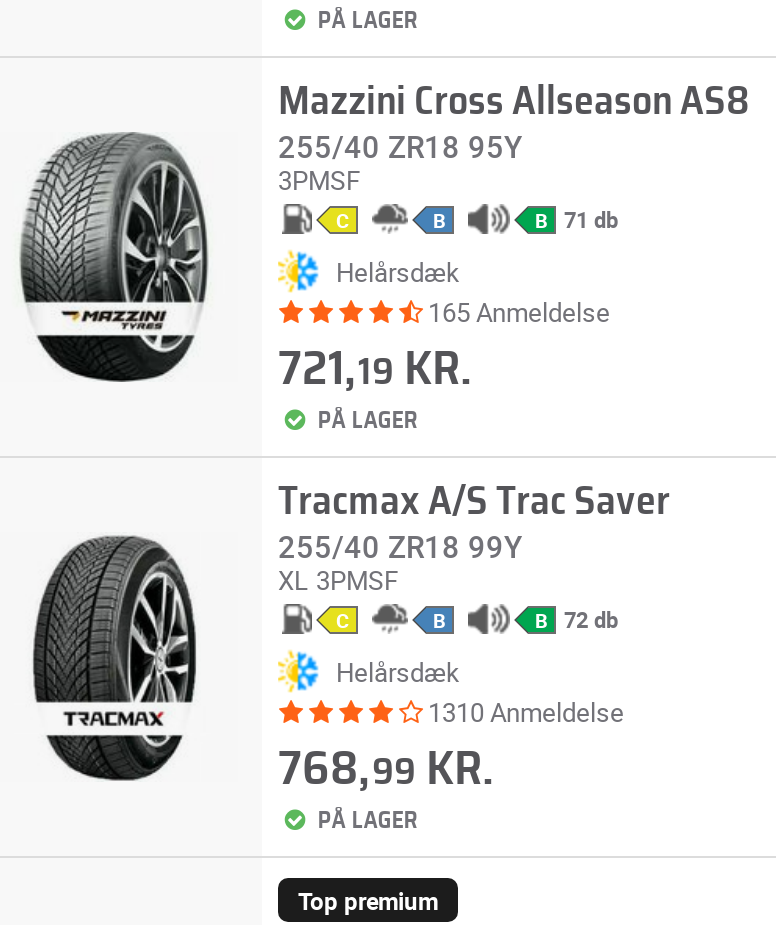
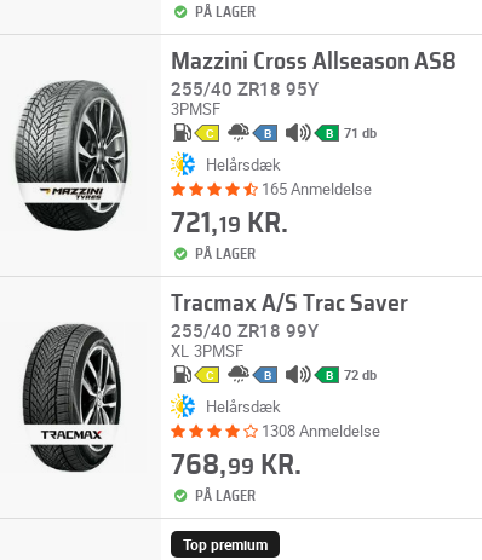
- 1310 Anmeldelse
+ 1308 Anmeldelse
